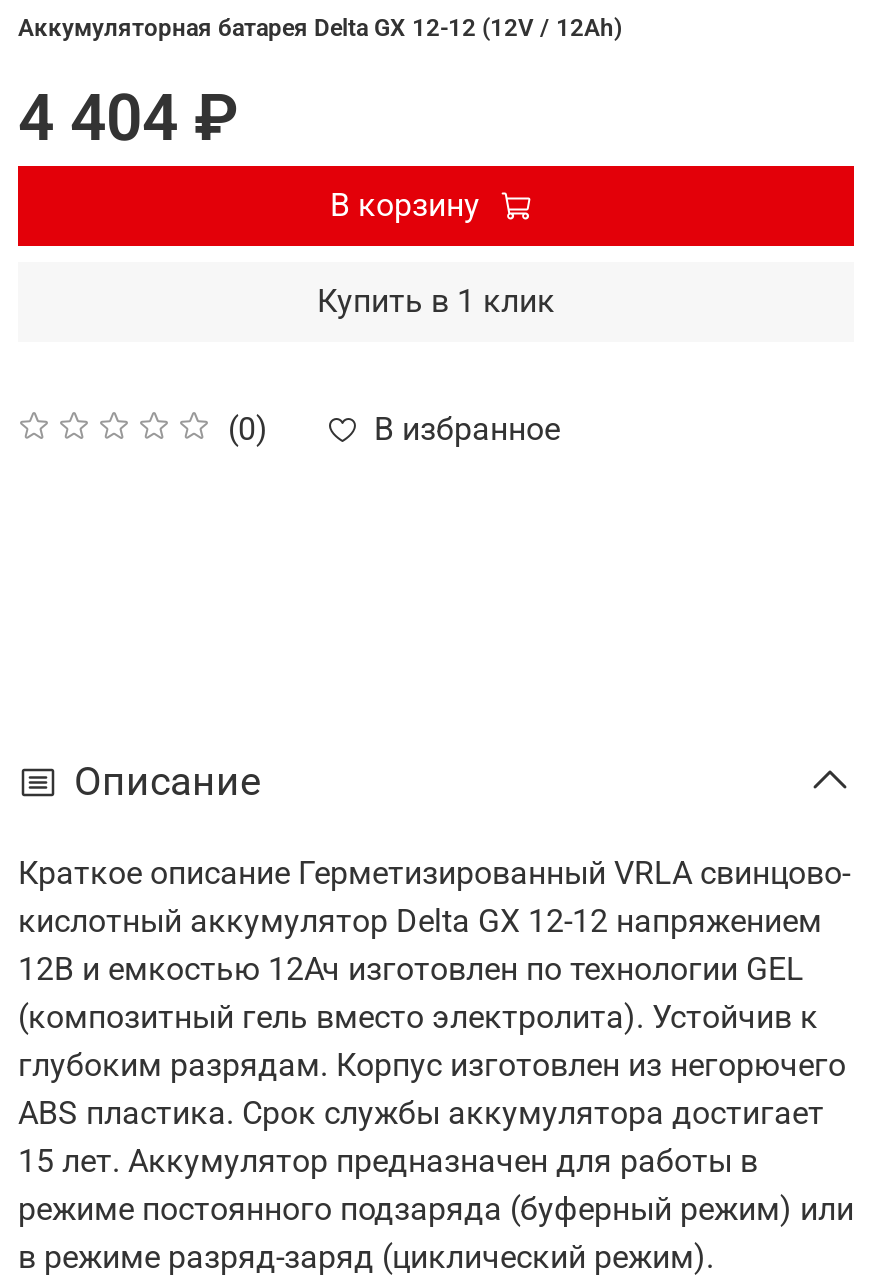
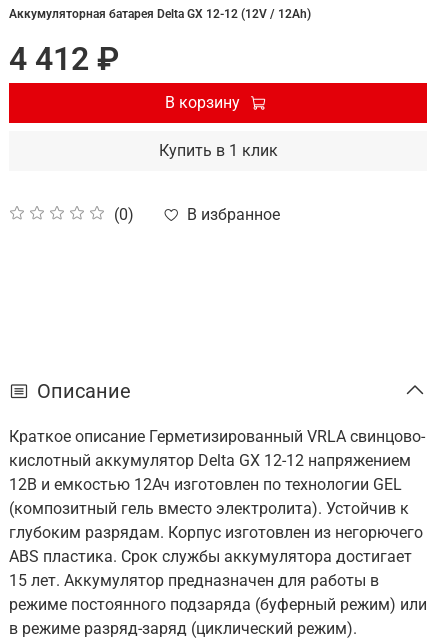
- 4 404 ₽
+ 4 412 ₽
